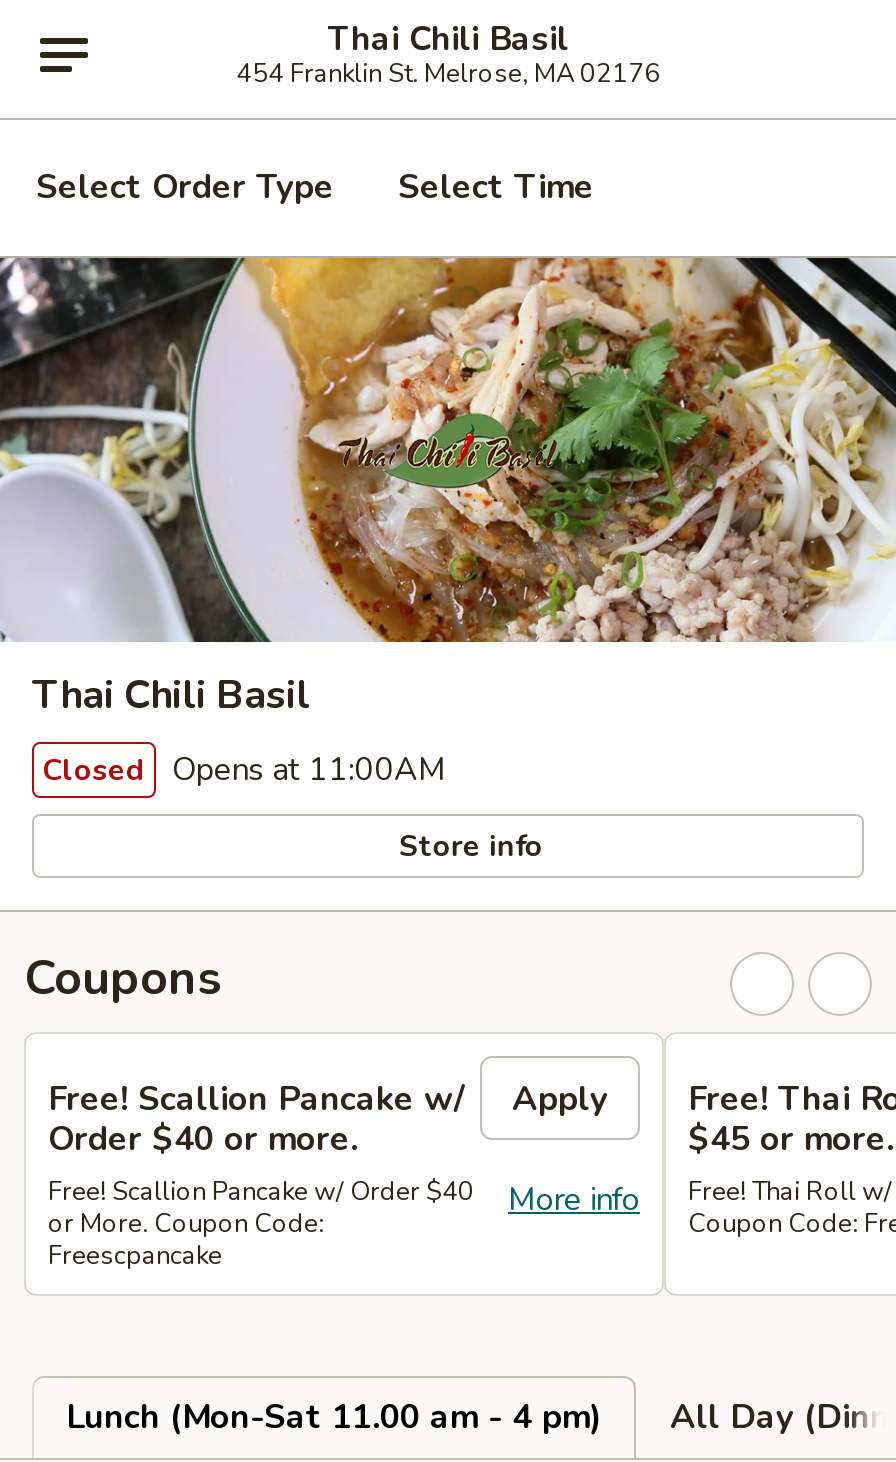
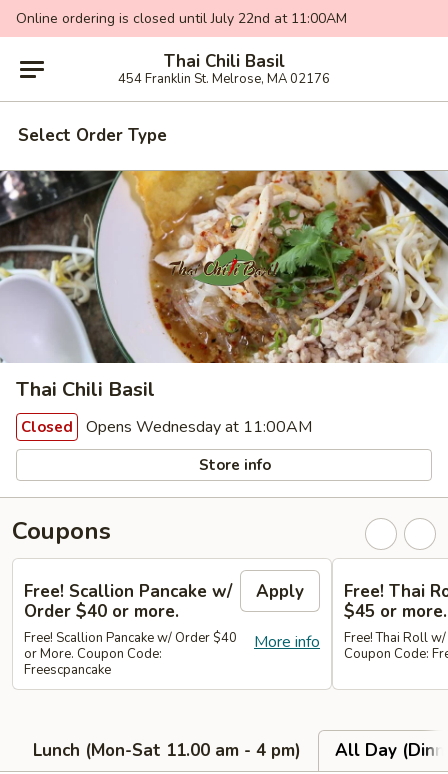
+ Online ordering is closed until July 22nd at 11:00AM

- Select Time

- Closed Opens at 11:00AM
+ Closed Opens Wednesday at 11:00AM
